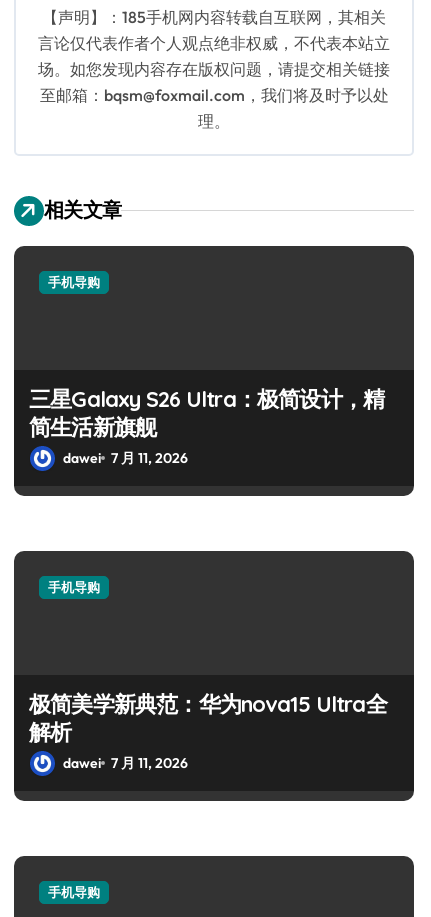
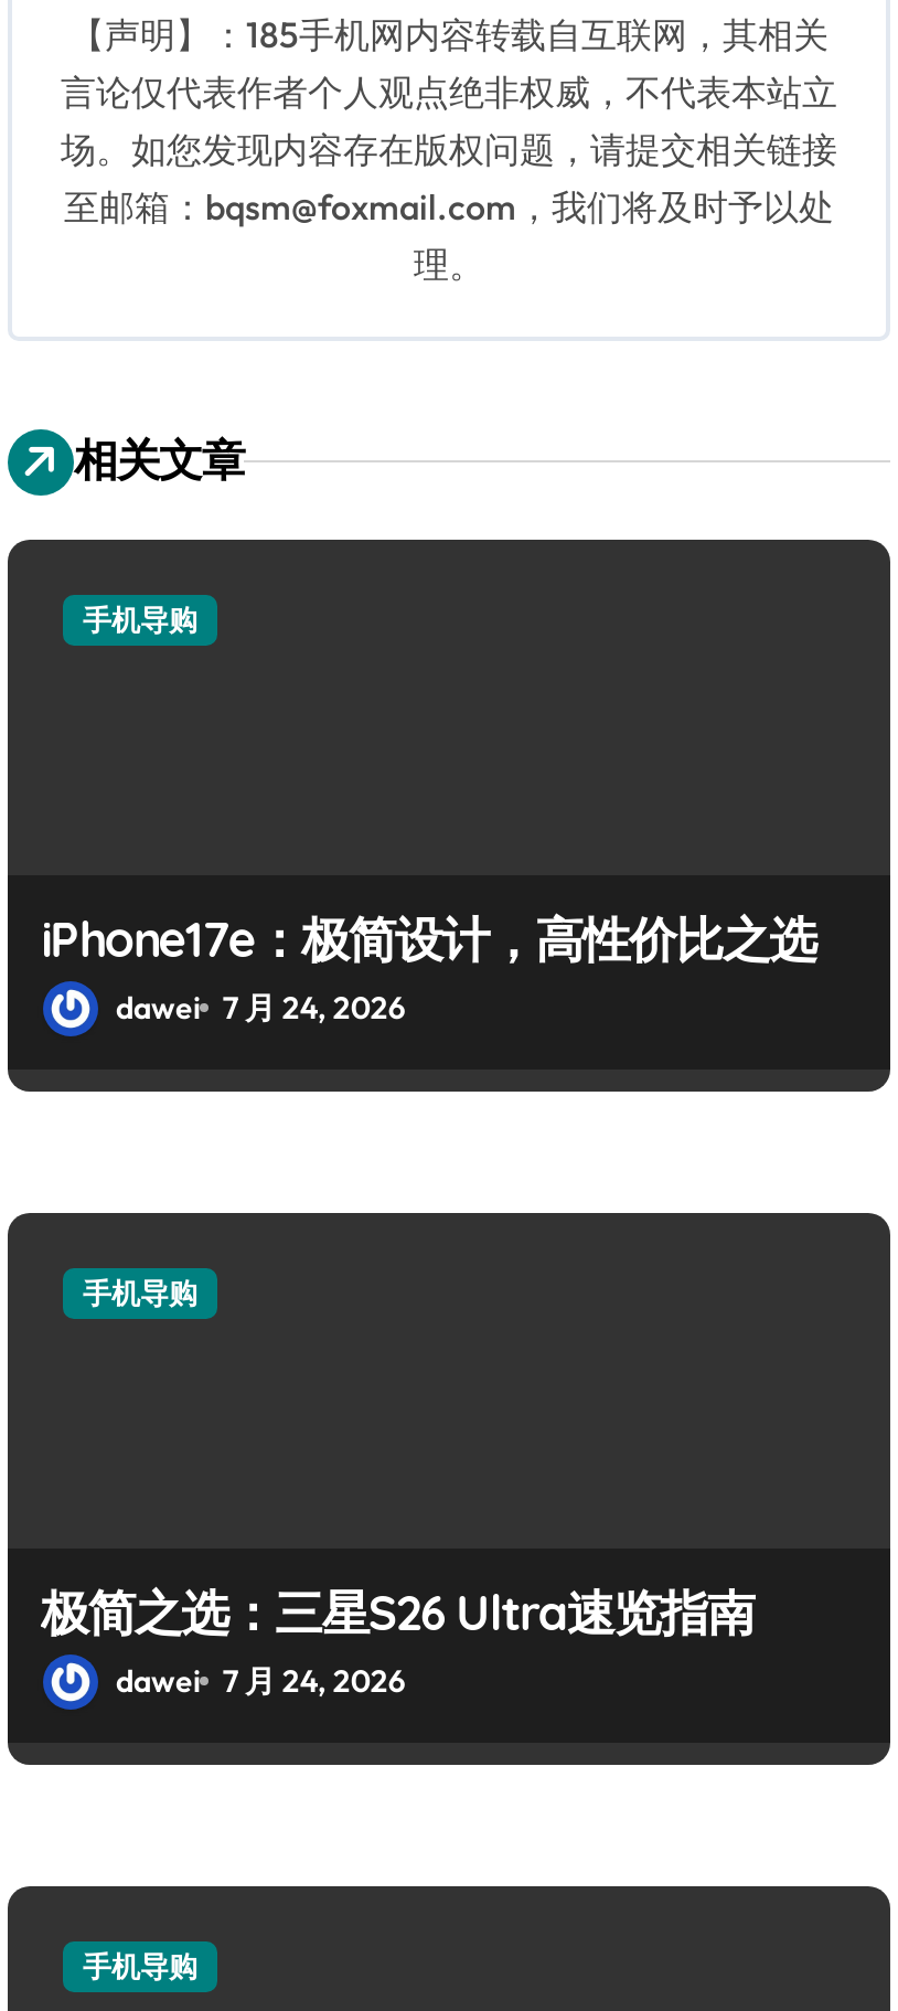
- 三星Galaxy S26 Ultra：极简设计，精
- 简生活新旗舰
- dawei 7 月 11, 2026
+ iPhone17e：极简设计，高性价比之选
+ dawei 7 月 24, 2026

- 极简美学新典范：华为nova15 Ultra全
- 解析
- dawei 7 月 11, 2026
+ 极简之选：三星S26 Ultra速览指南
+ dawei 7 月 24, 2026
